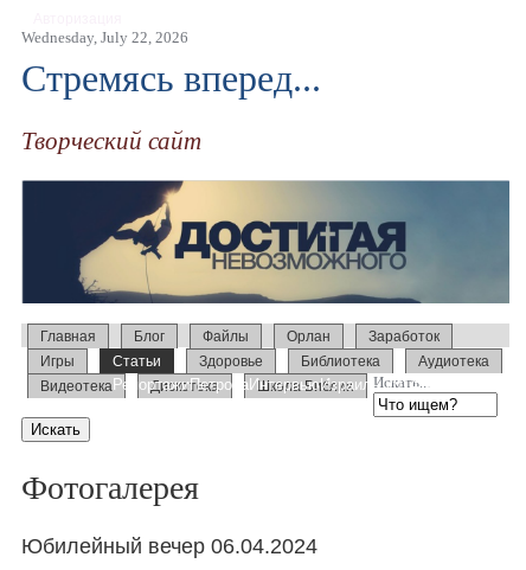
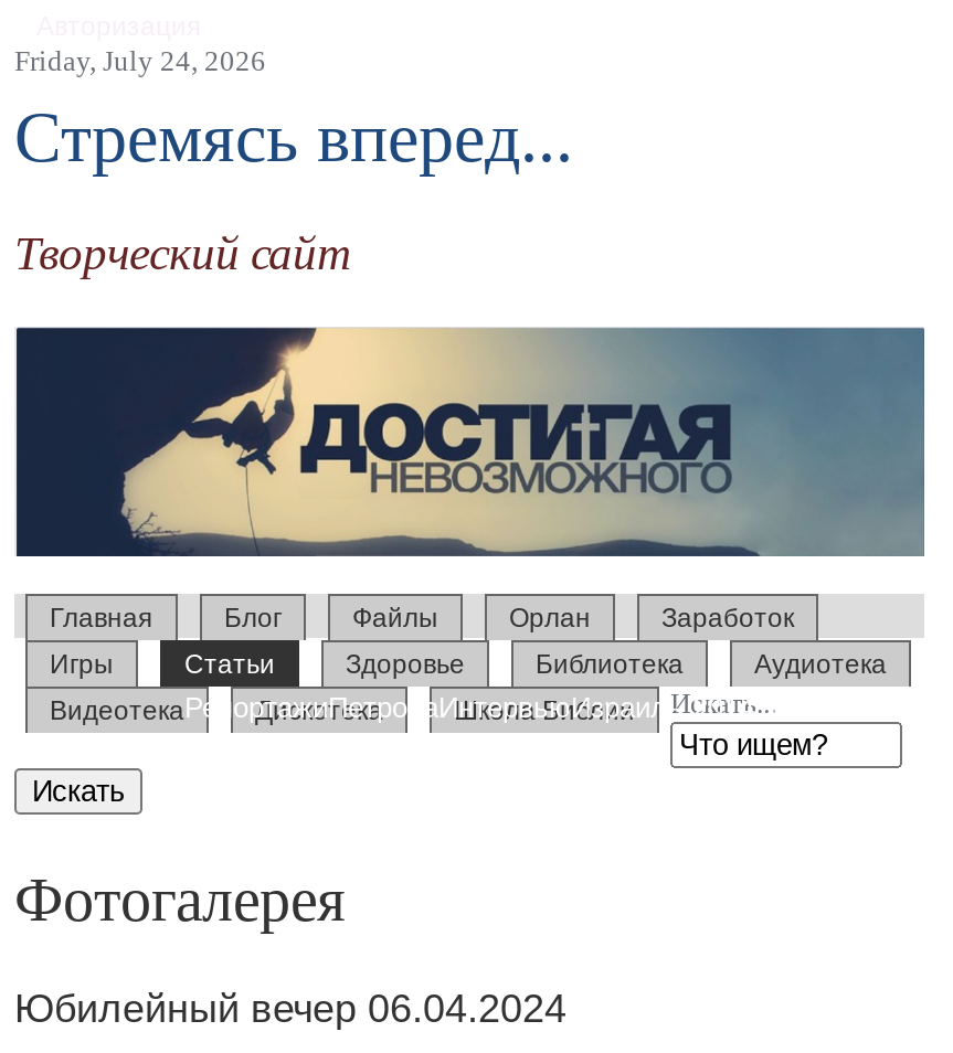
- Wednesday, July 22, 2026
+ Friday, July 24, 2026
